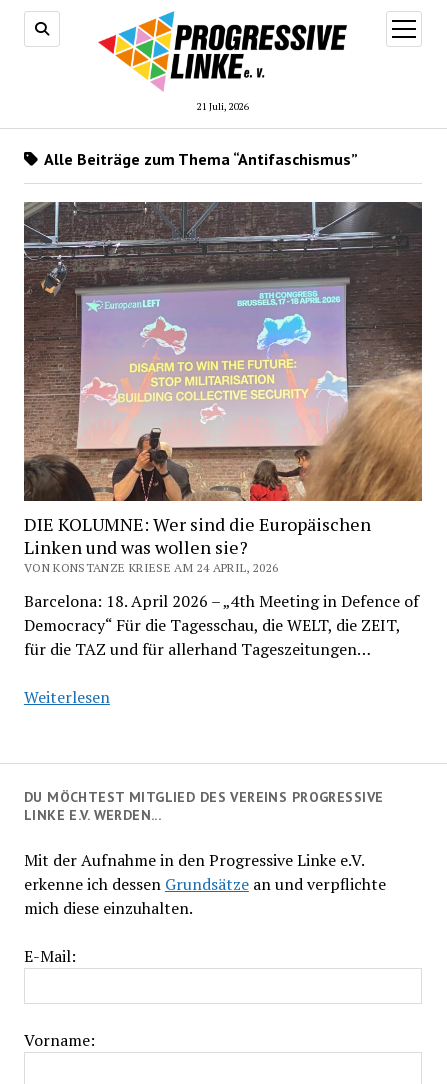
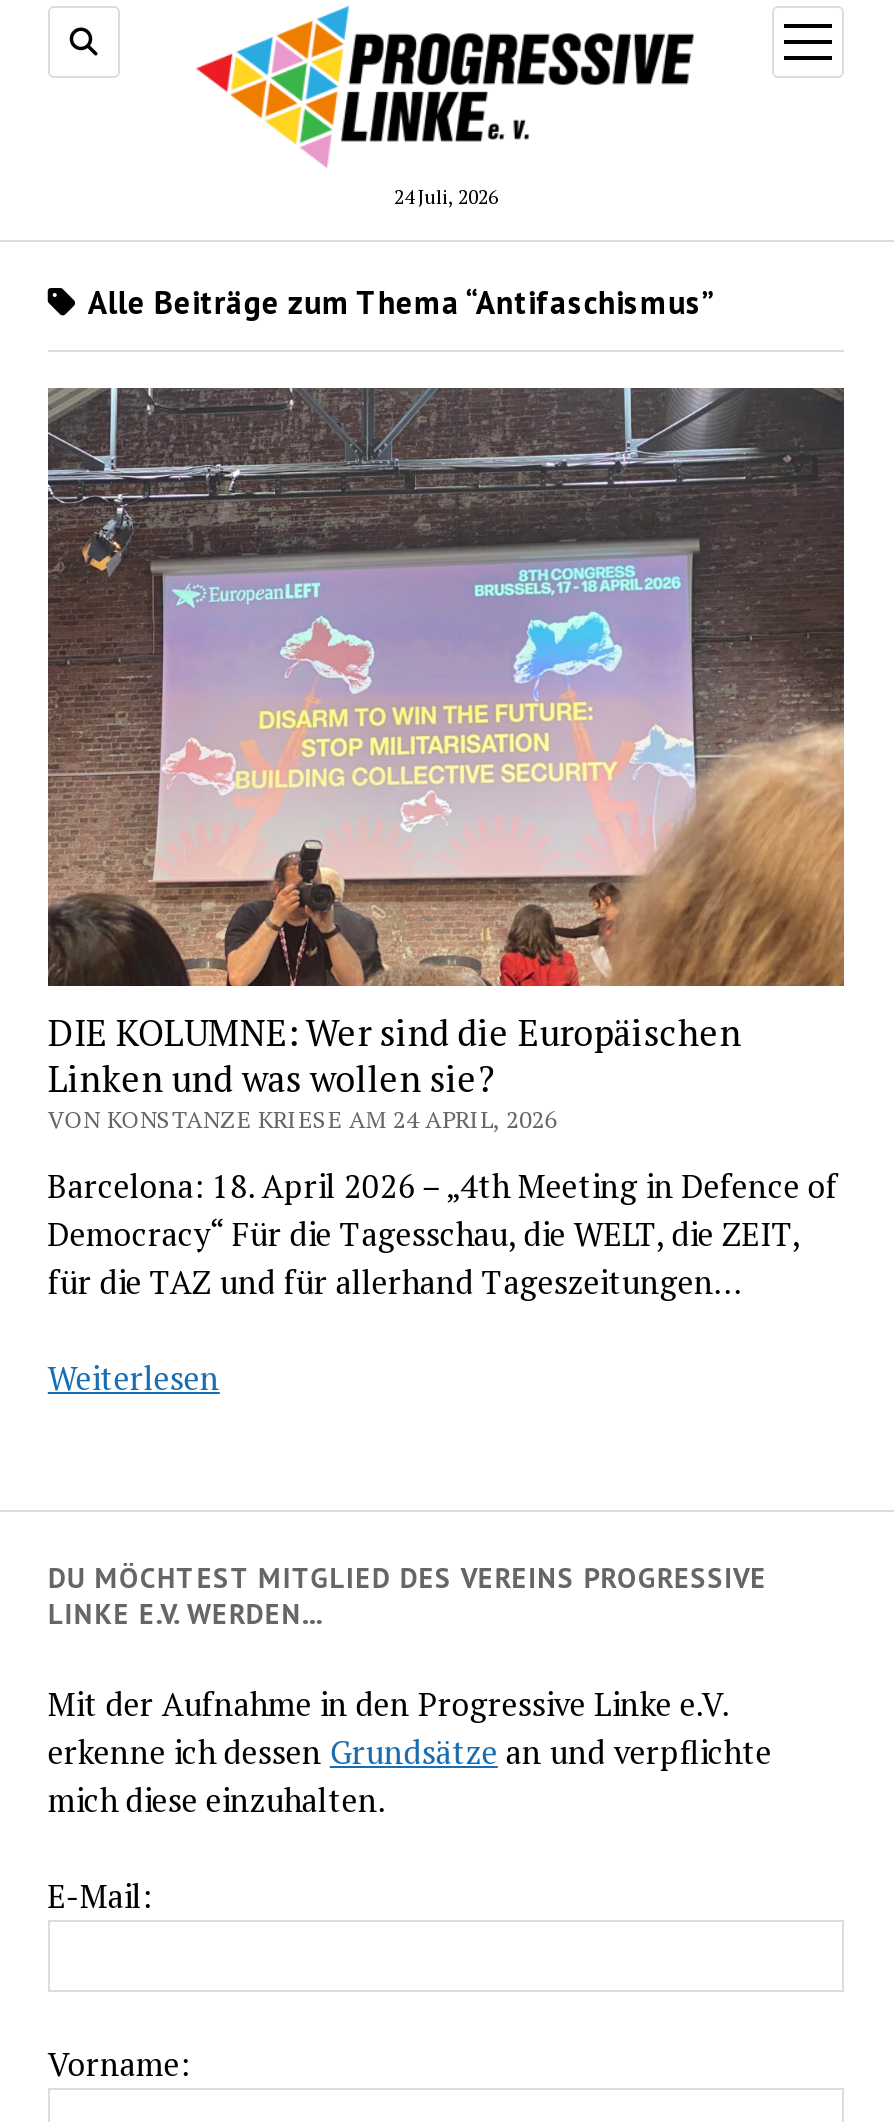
- 21 Juli, 2026
+ 24 Juli, 2026
